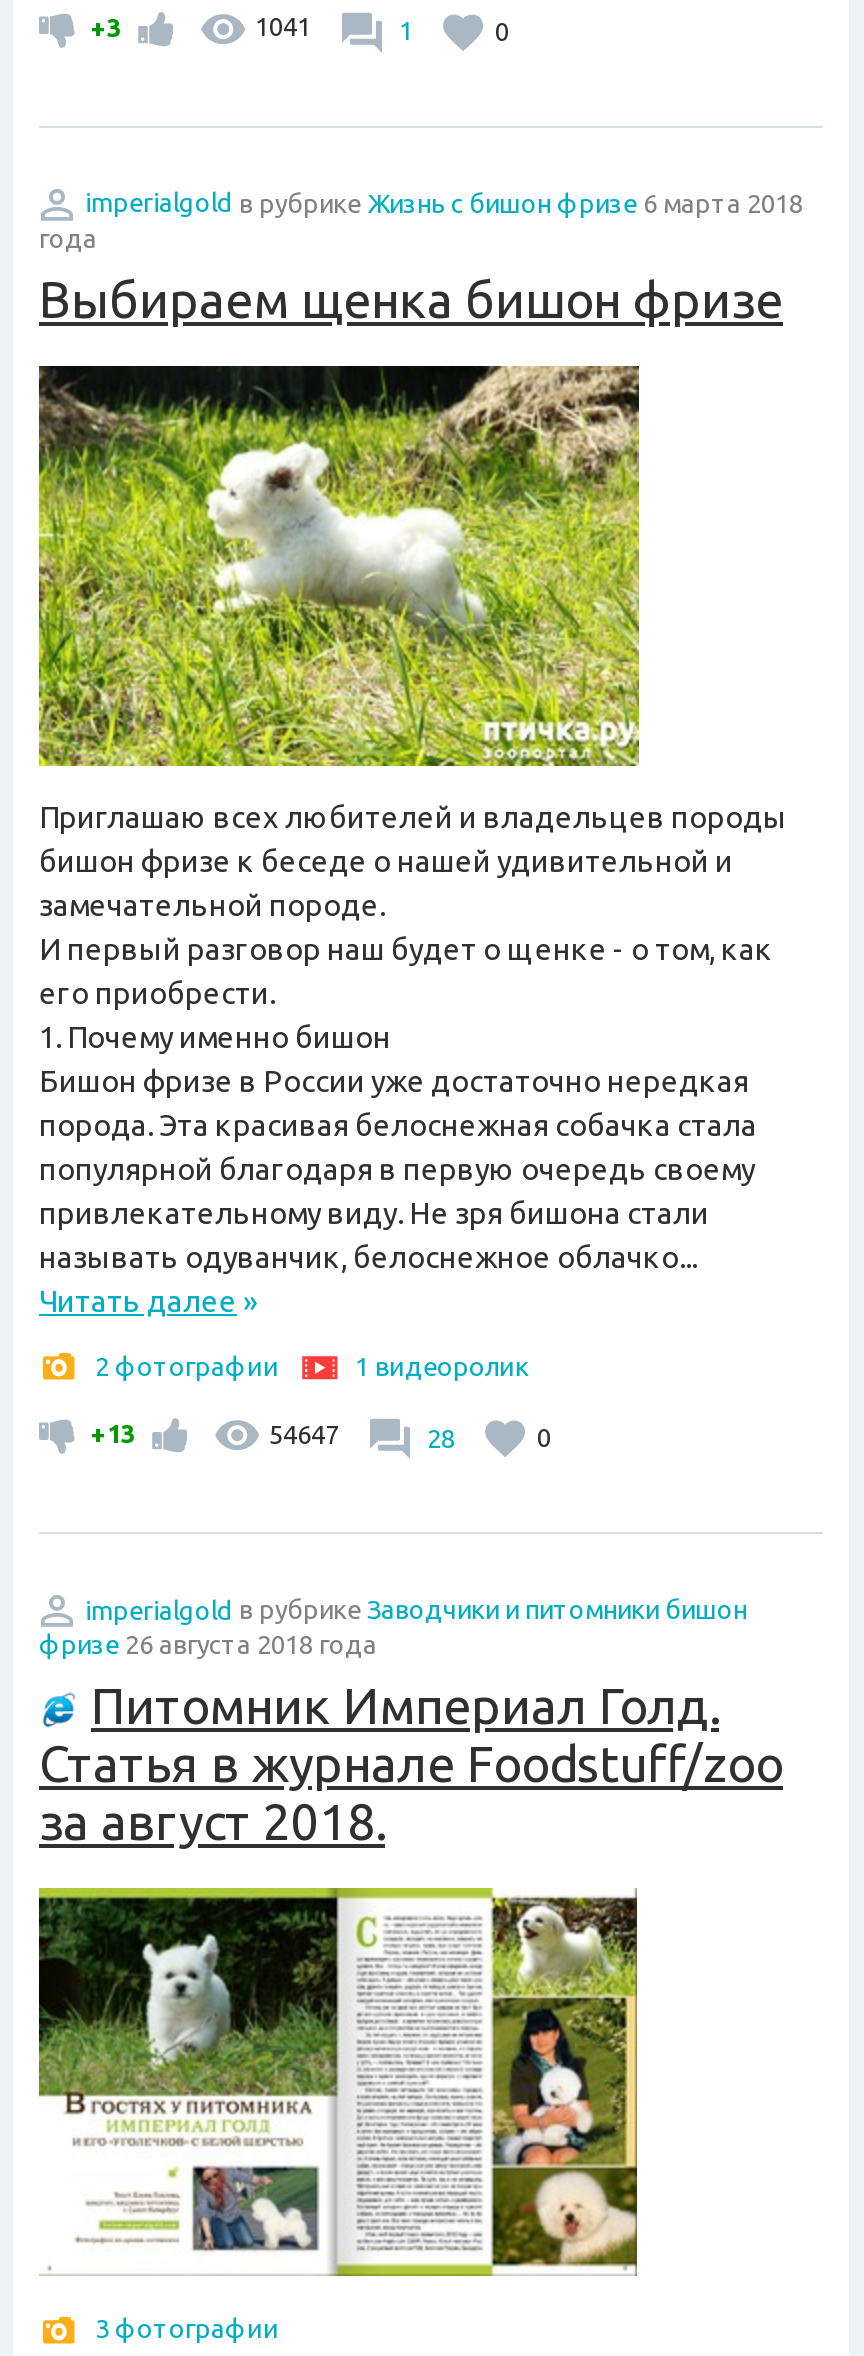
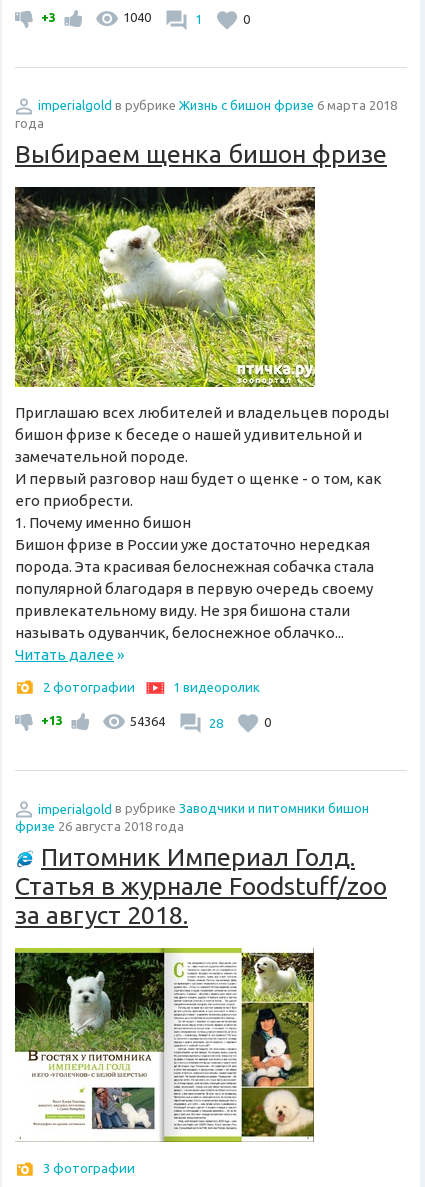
- 1041
+ 1040

- 54647
+ 54364
